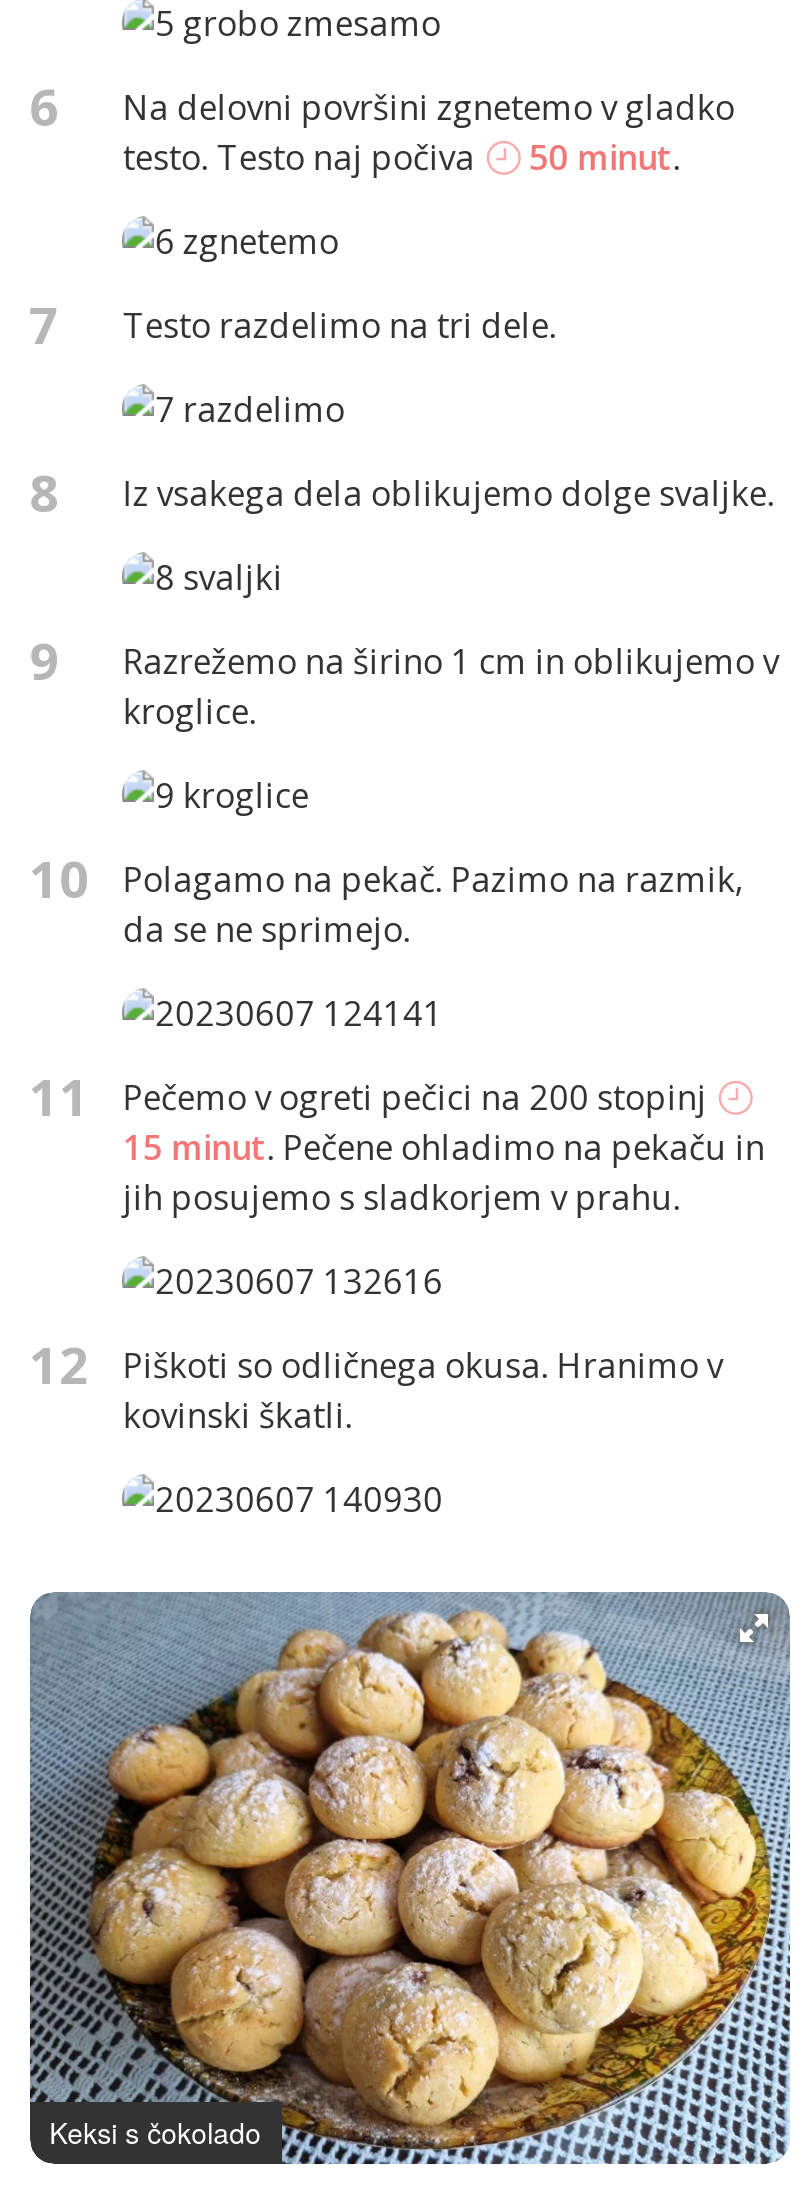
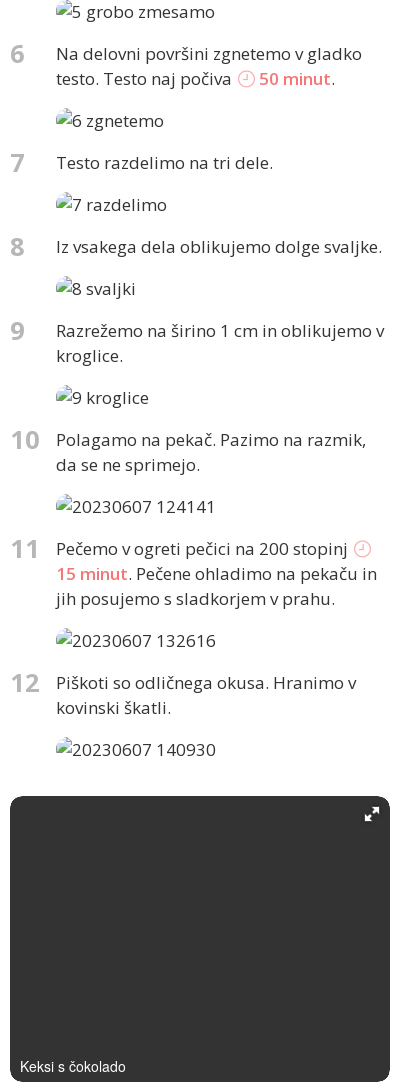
- [image]
